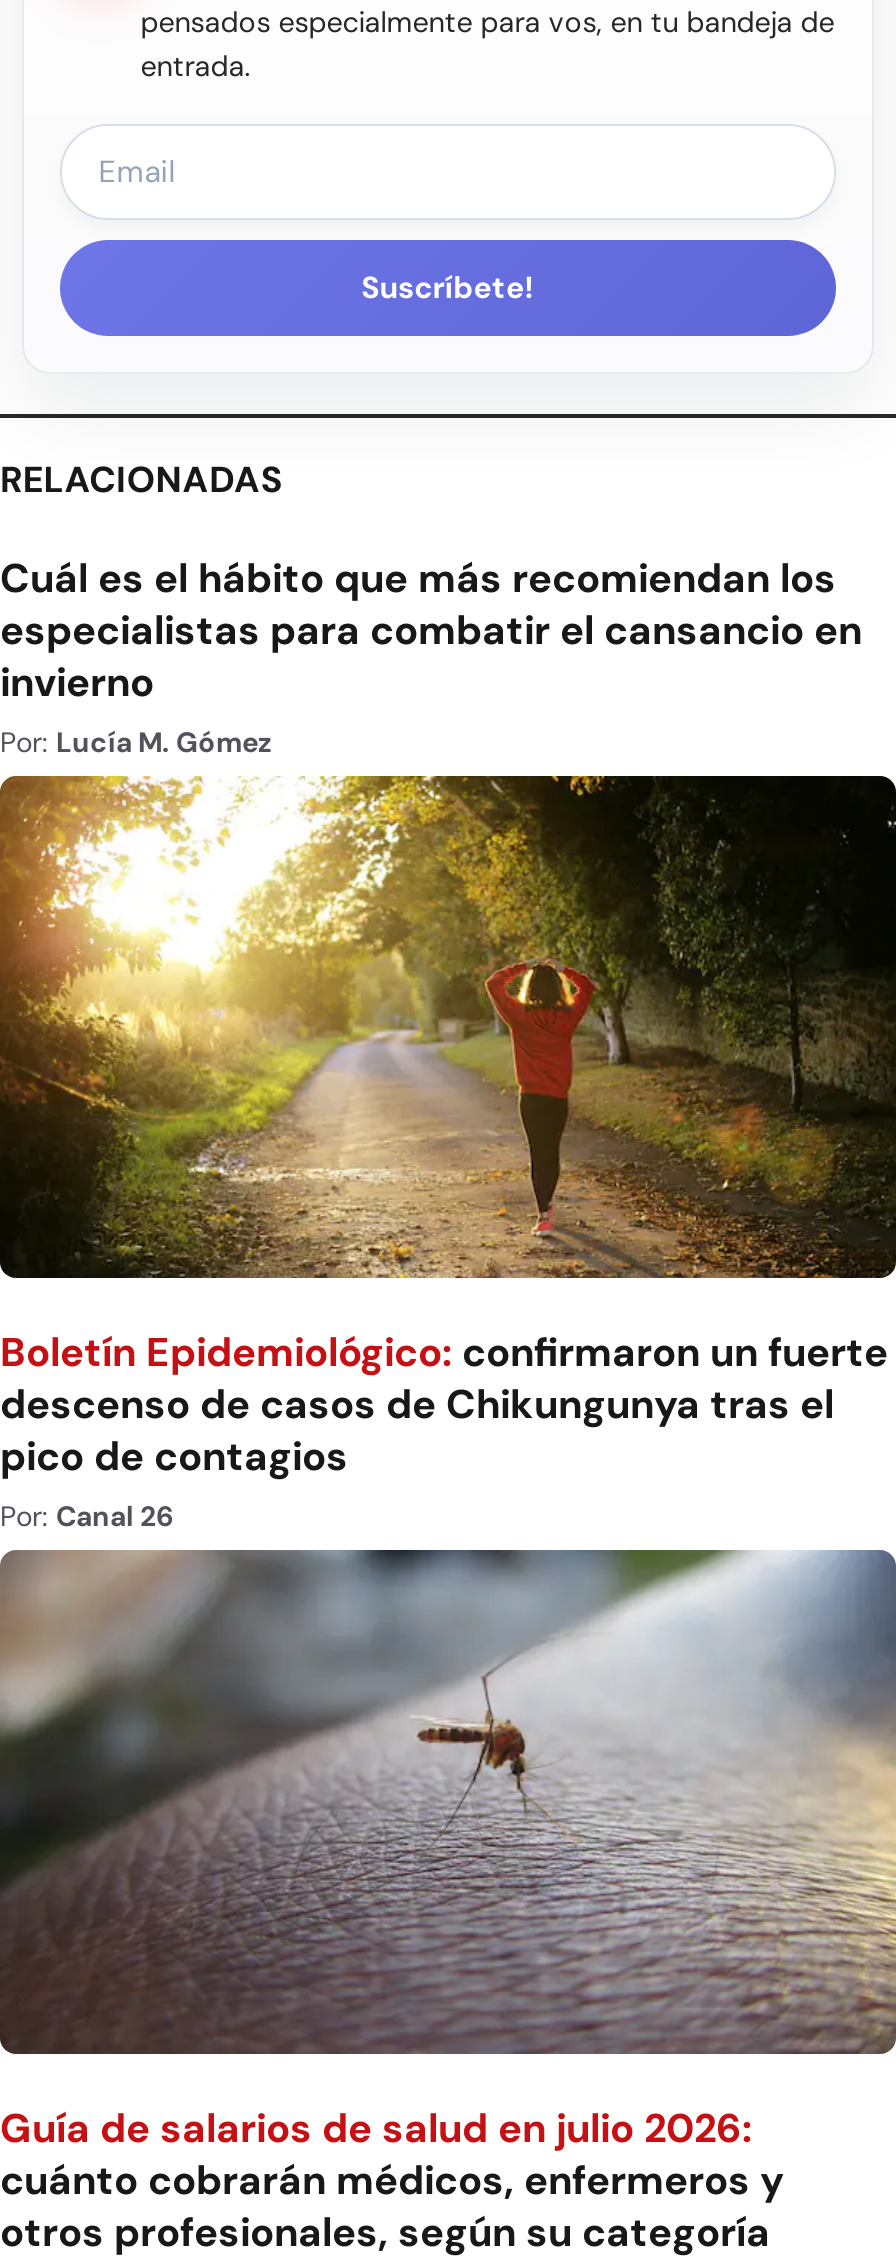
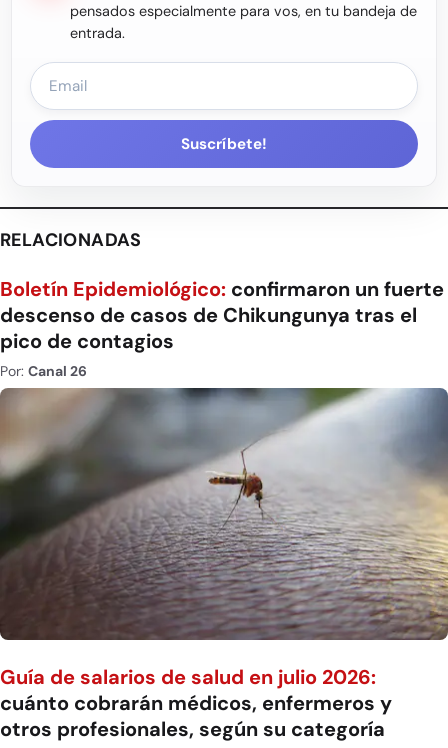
- Cuál es el hábito que más recomiendan los
- especialistas para combatir el cansancio en
- invierno
- Por: Lucía M. Gómez

- [image]
